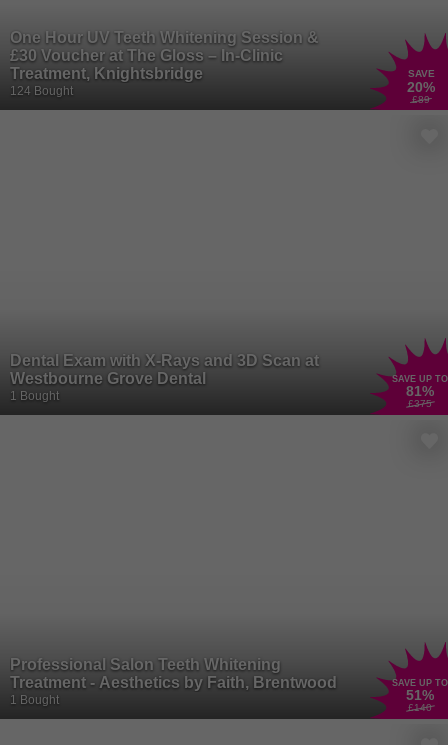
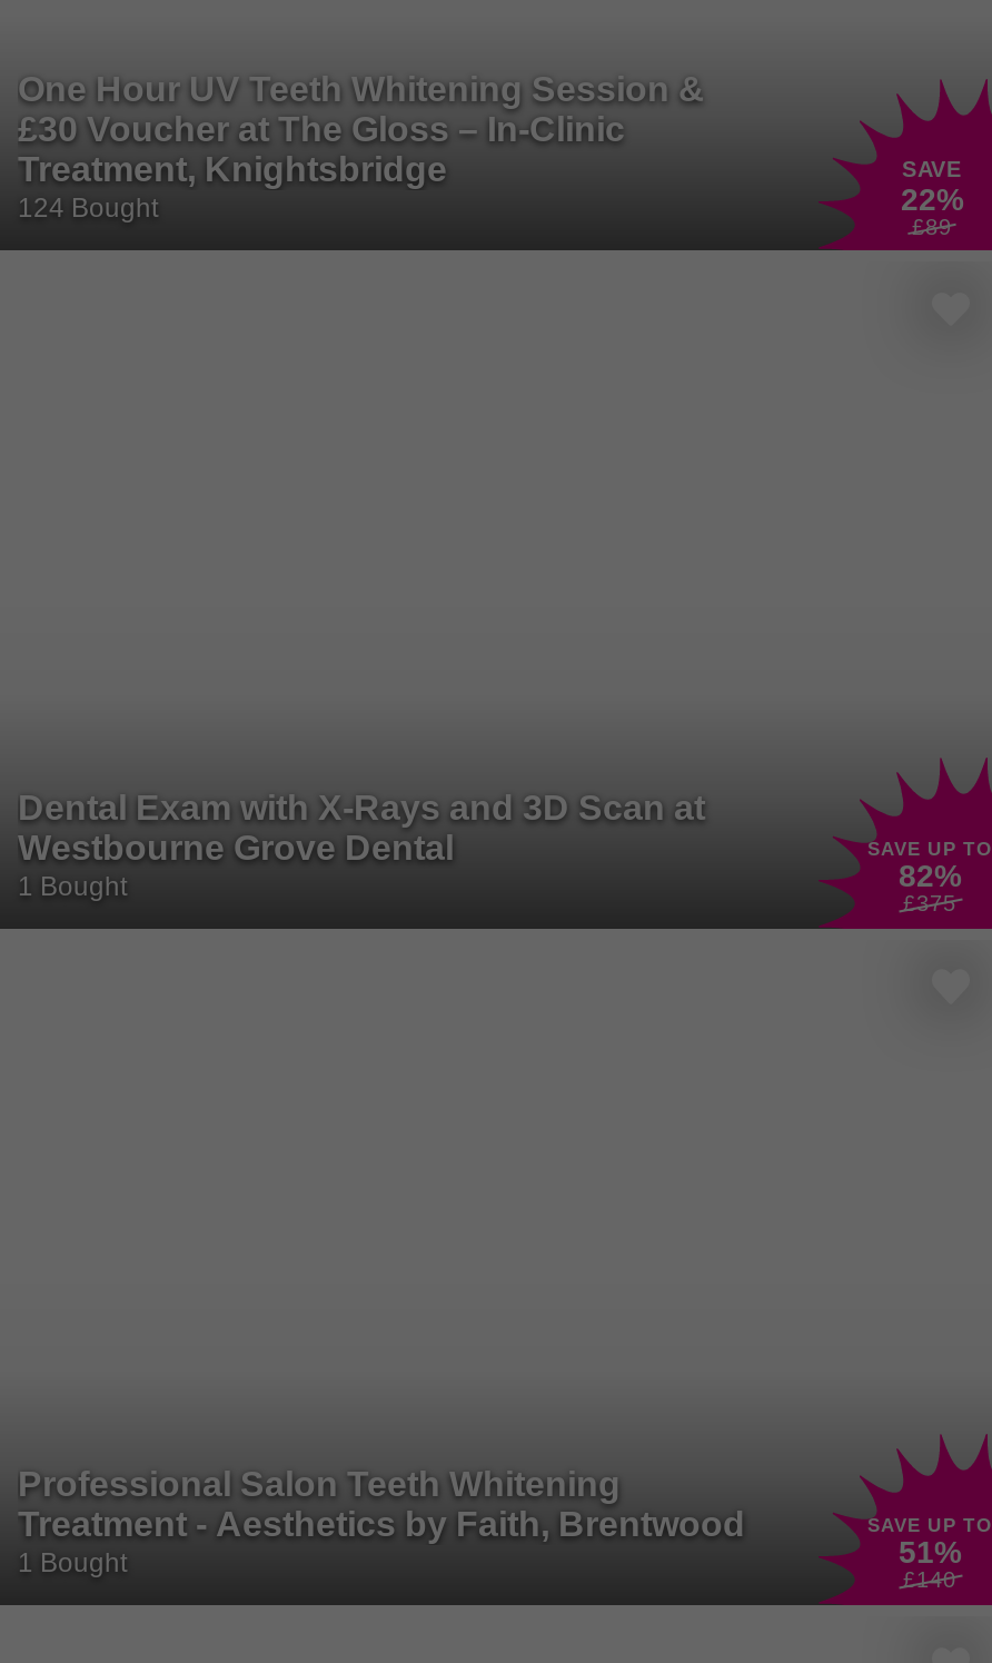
- 20%
+ 22%

- 81%
+ 82%
